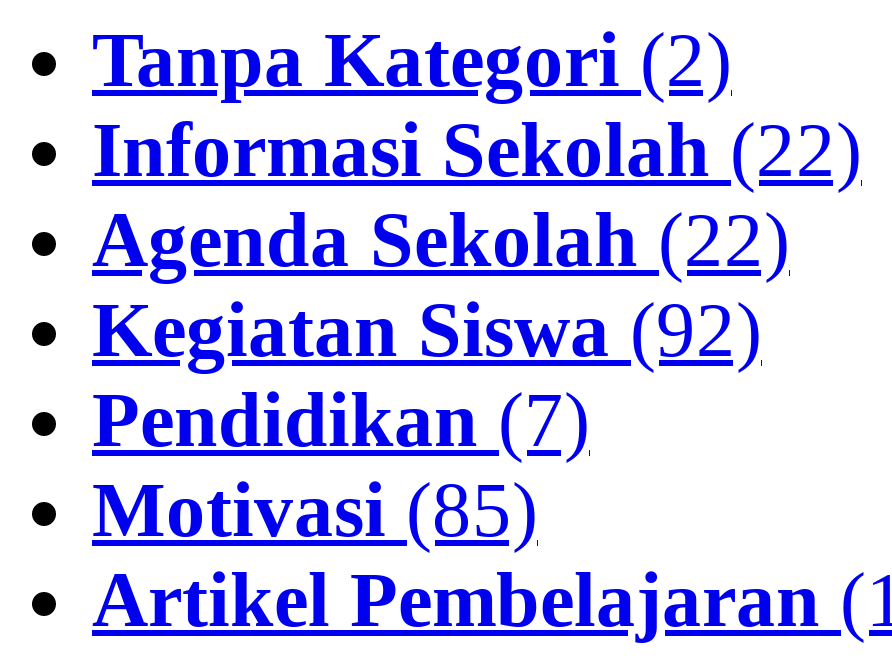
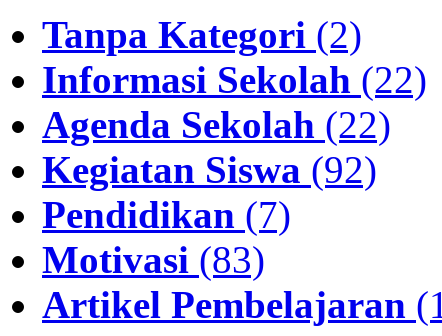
- Motivasi (85)
+ Motivasi (83)
